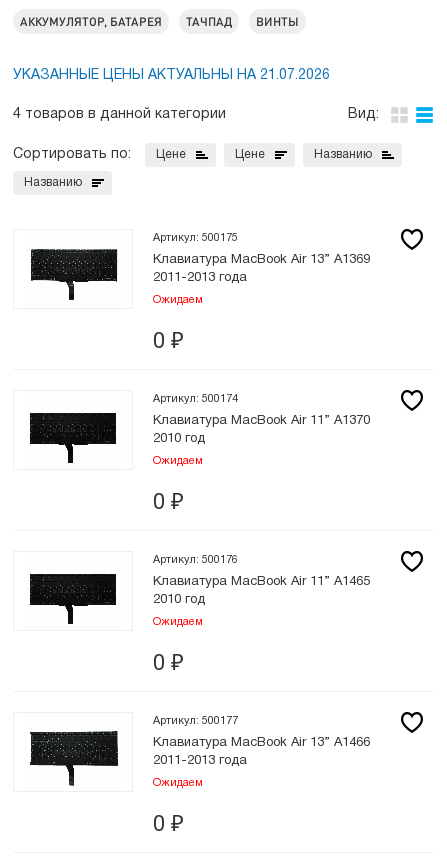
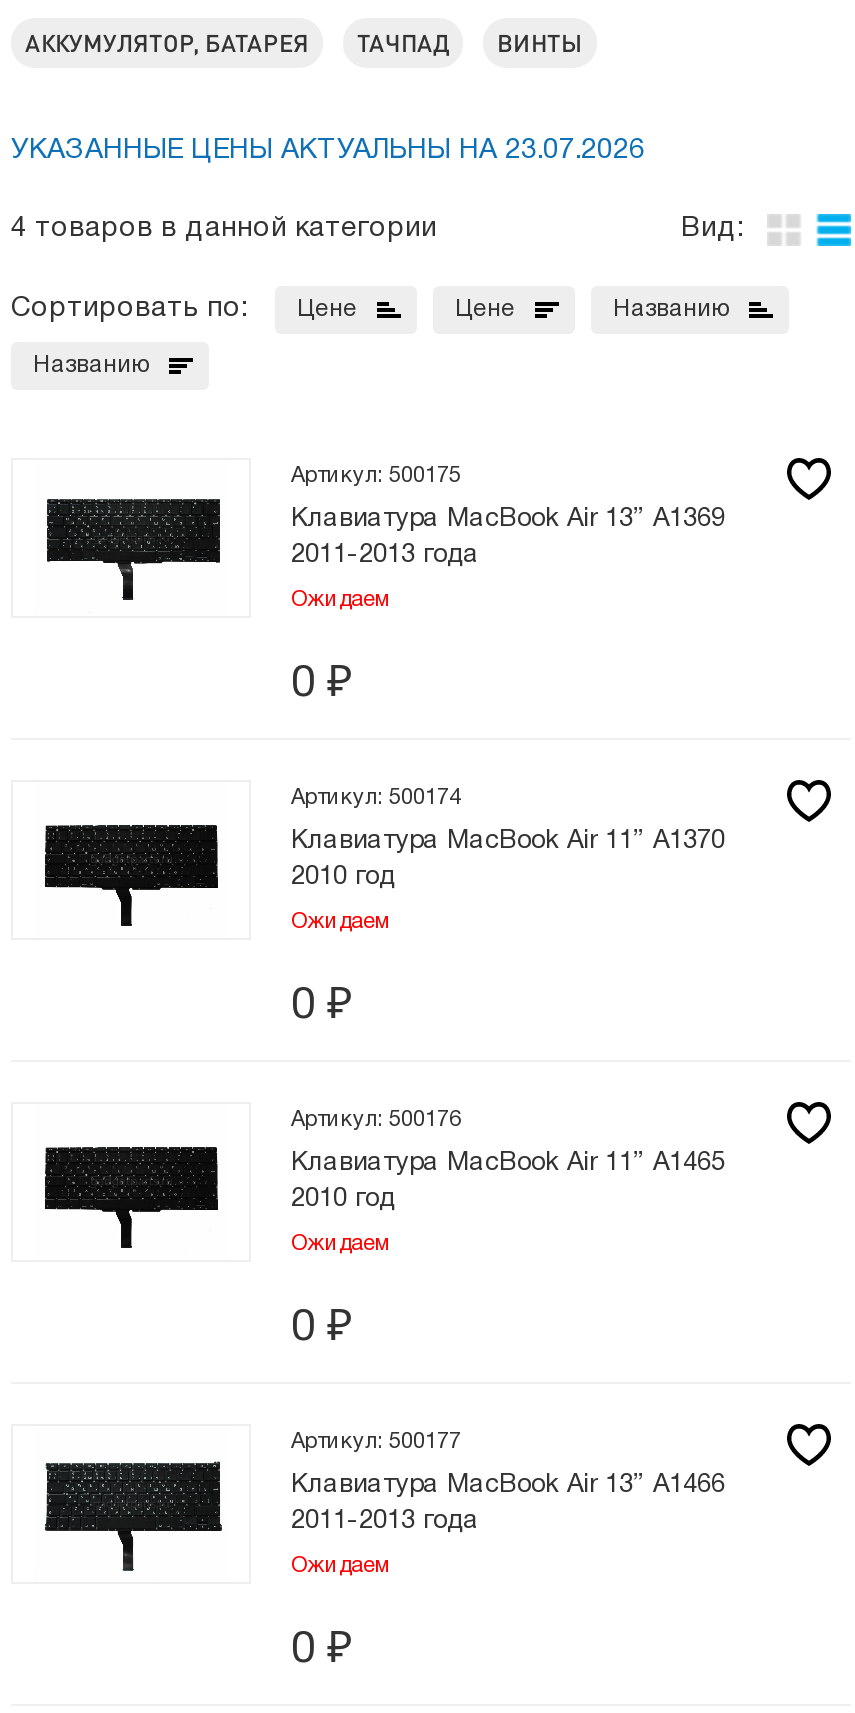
- УКАЗАННЫЕ ЦЕНЫ АКТУАЛЬНЫ НА 21.07.2026
+ УКАЗАННЫЕ ЦЕНЫ АКТУАЛЬНЫ НА 23.07.2026
